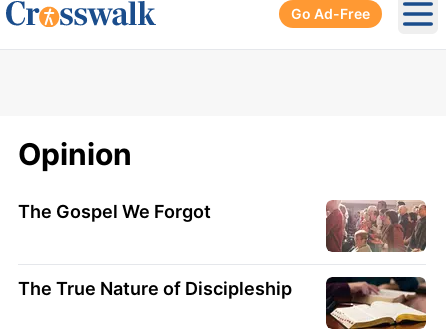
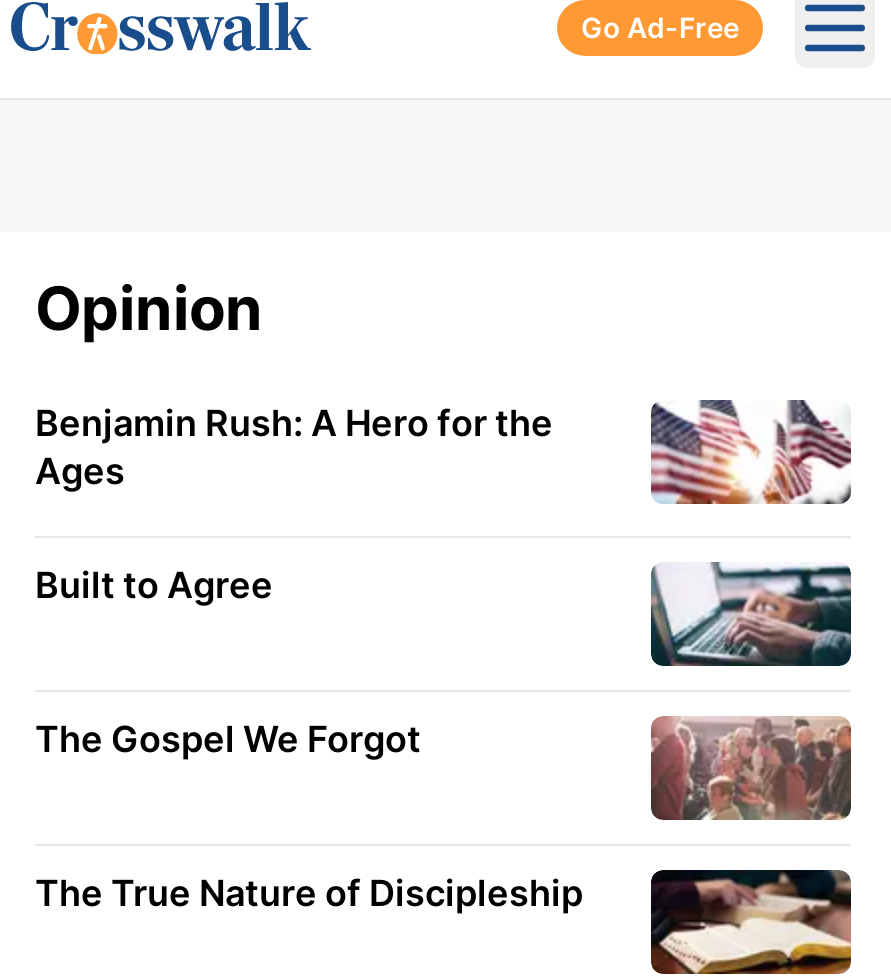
+ Benjamin Rush: A Hero for the
+ Ages
+ Built to Agree

+ [image]

+ [image]
